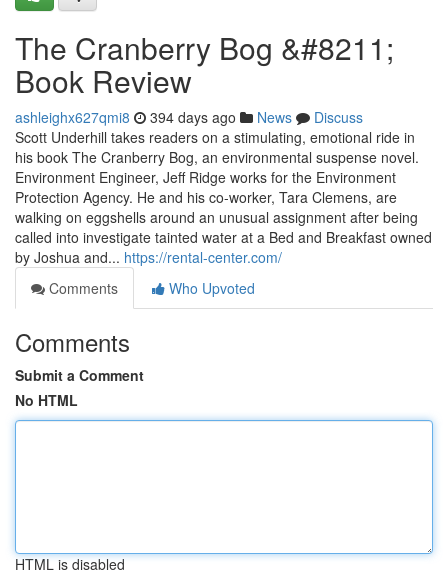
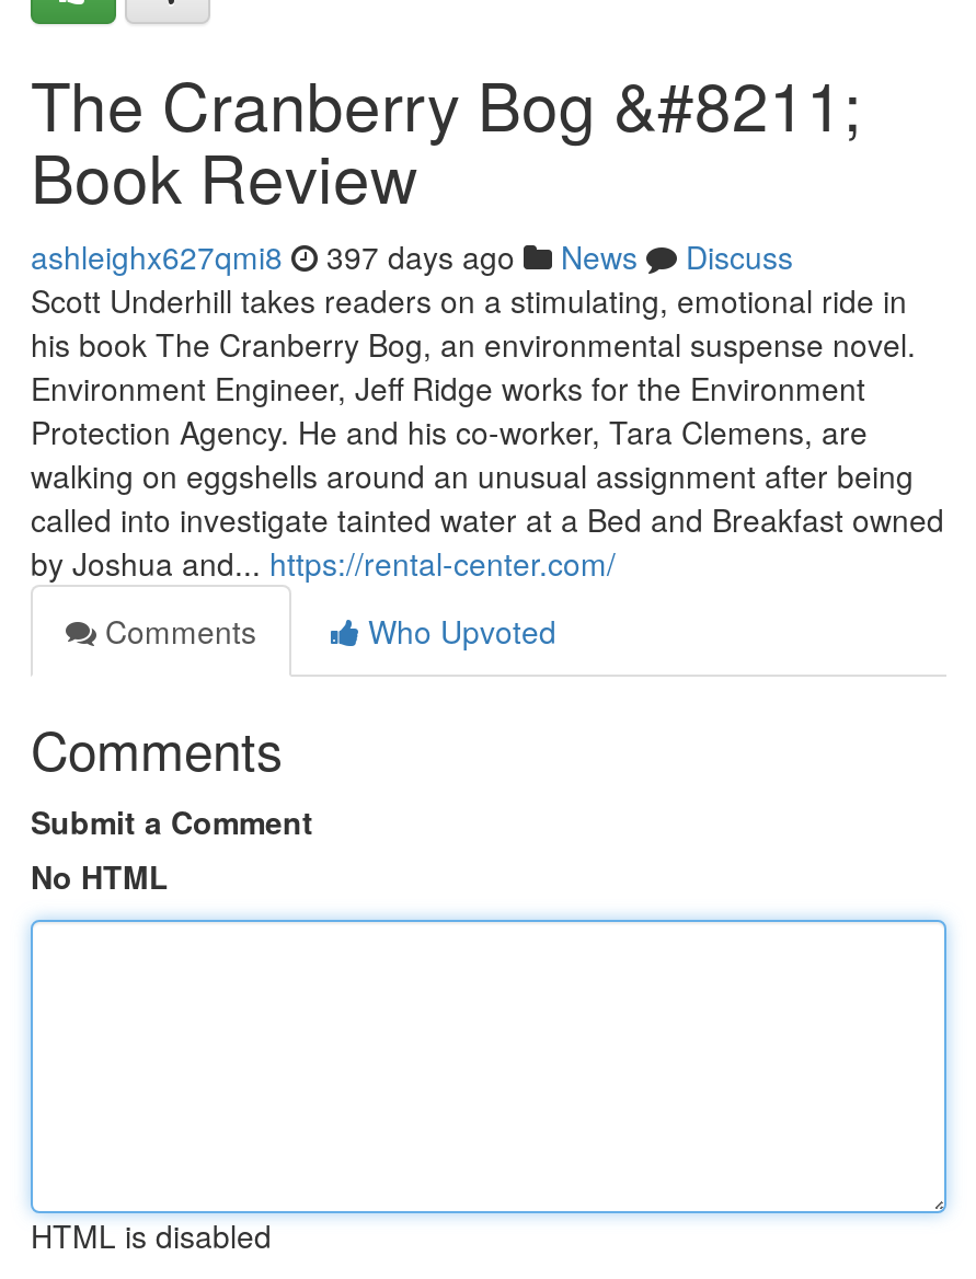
- ashleighx627qmi8 394 days ago News Discuss
+ ashleighx627qmi8 397 days ago News Discuss
